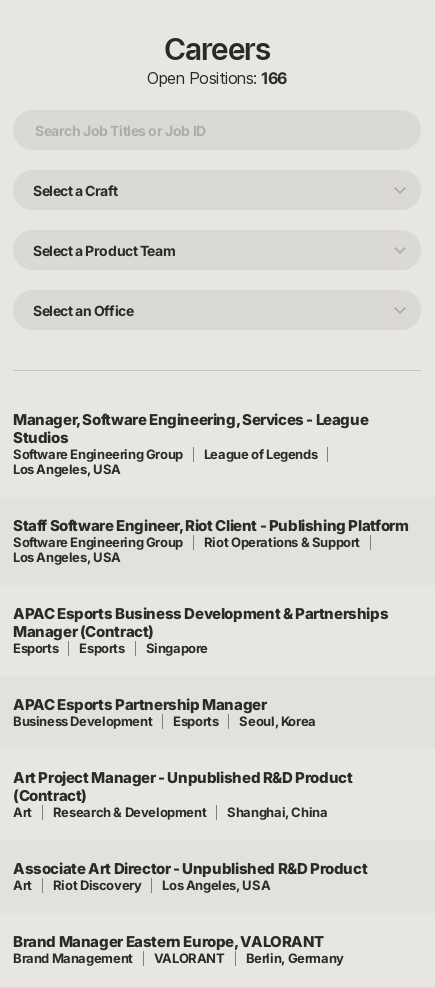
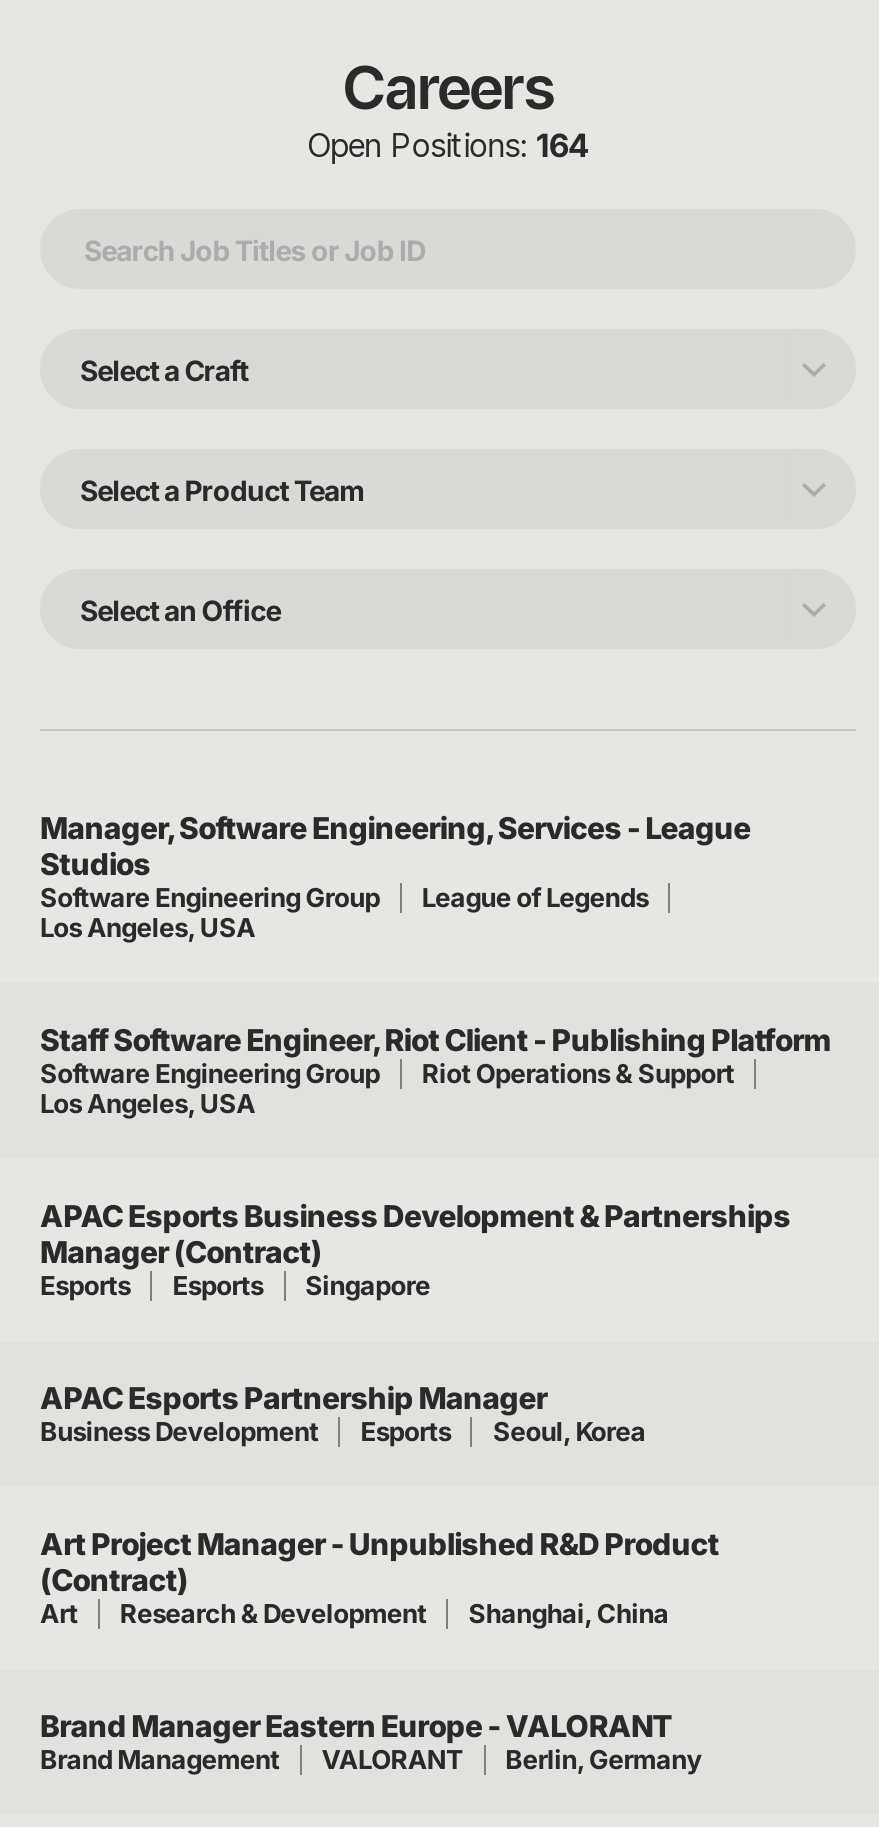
- Open Positions: 166
+ Open Positions: 164

- Associate Art Director - Unpublished R&D Product
- Art
- Riot Discovery
- Los Angeles, USA
- Brand Manager Eastern Europe, VALORANT
+ Brand Manager Eastern Europe - VALORANT
